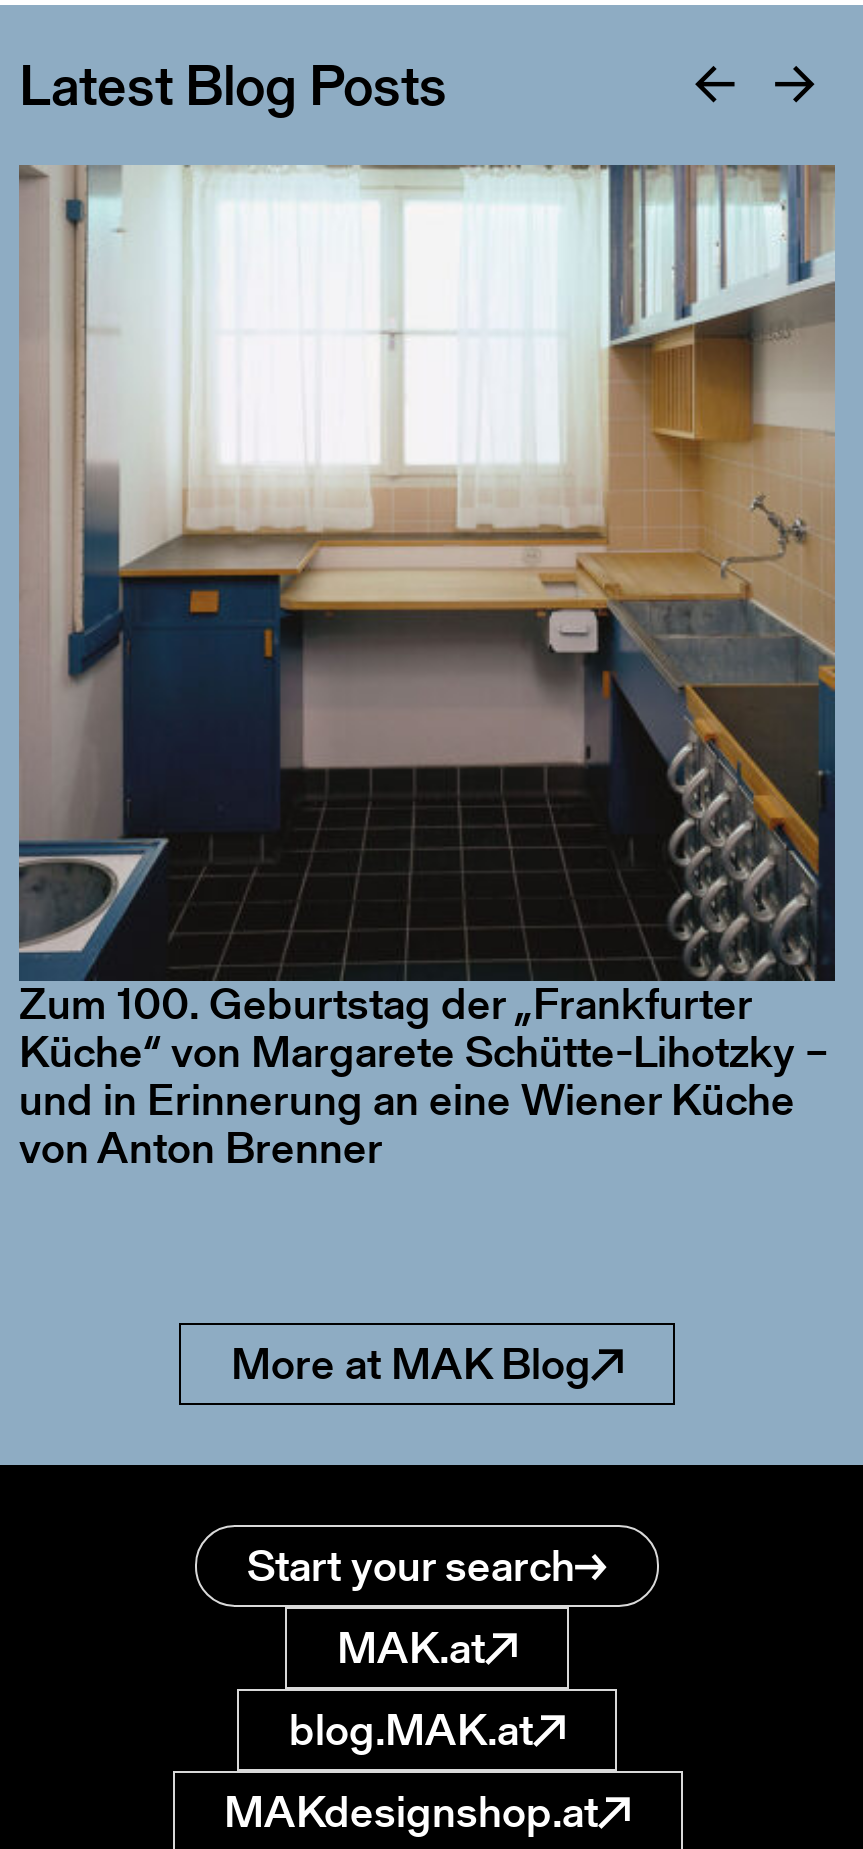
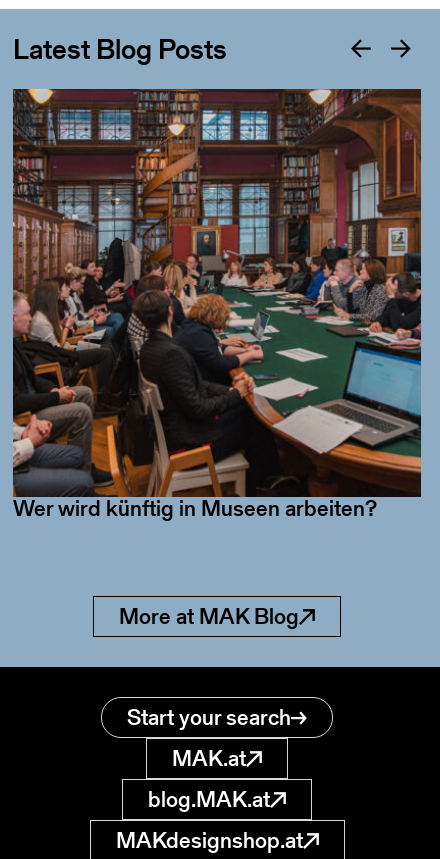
- [image]
+ [image]

- Zum 100. Geburtstag der „Frankfurter
- Küche“ von Margarete Schütte-Lihotzky –
- und in Erinnerung an eine Wiener Küche
- von Anton Brenner
+ Wer wird künftig in Museen arbeiten?
